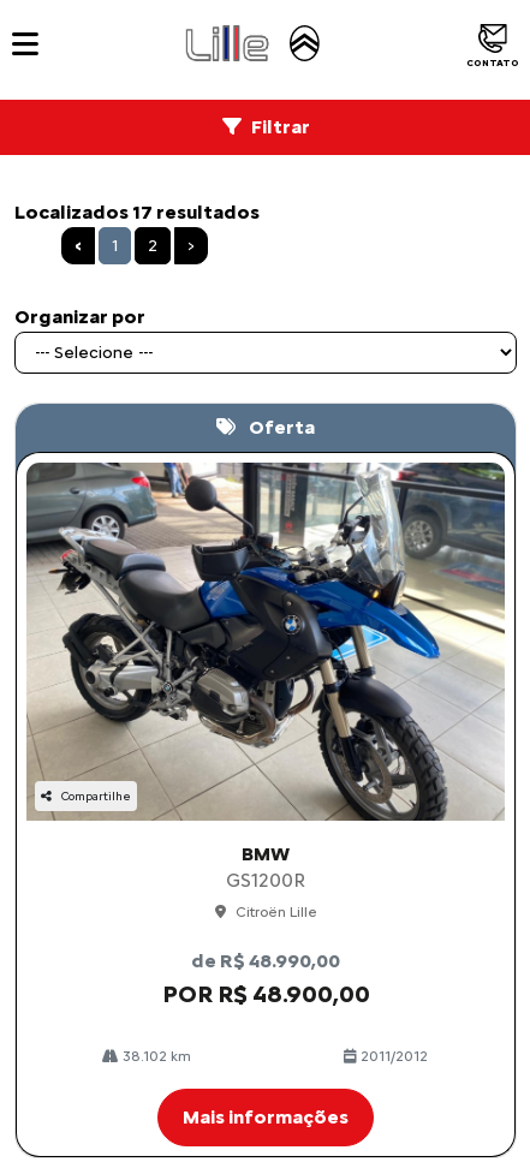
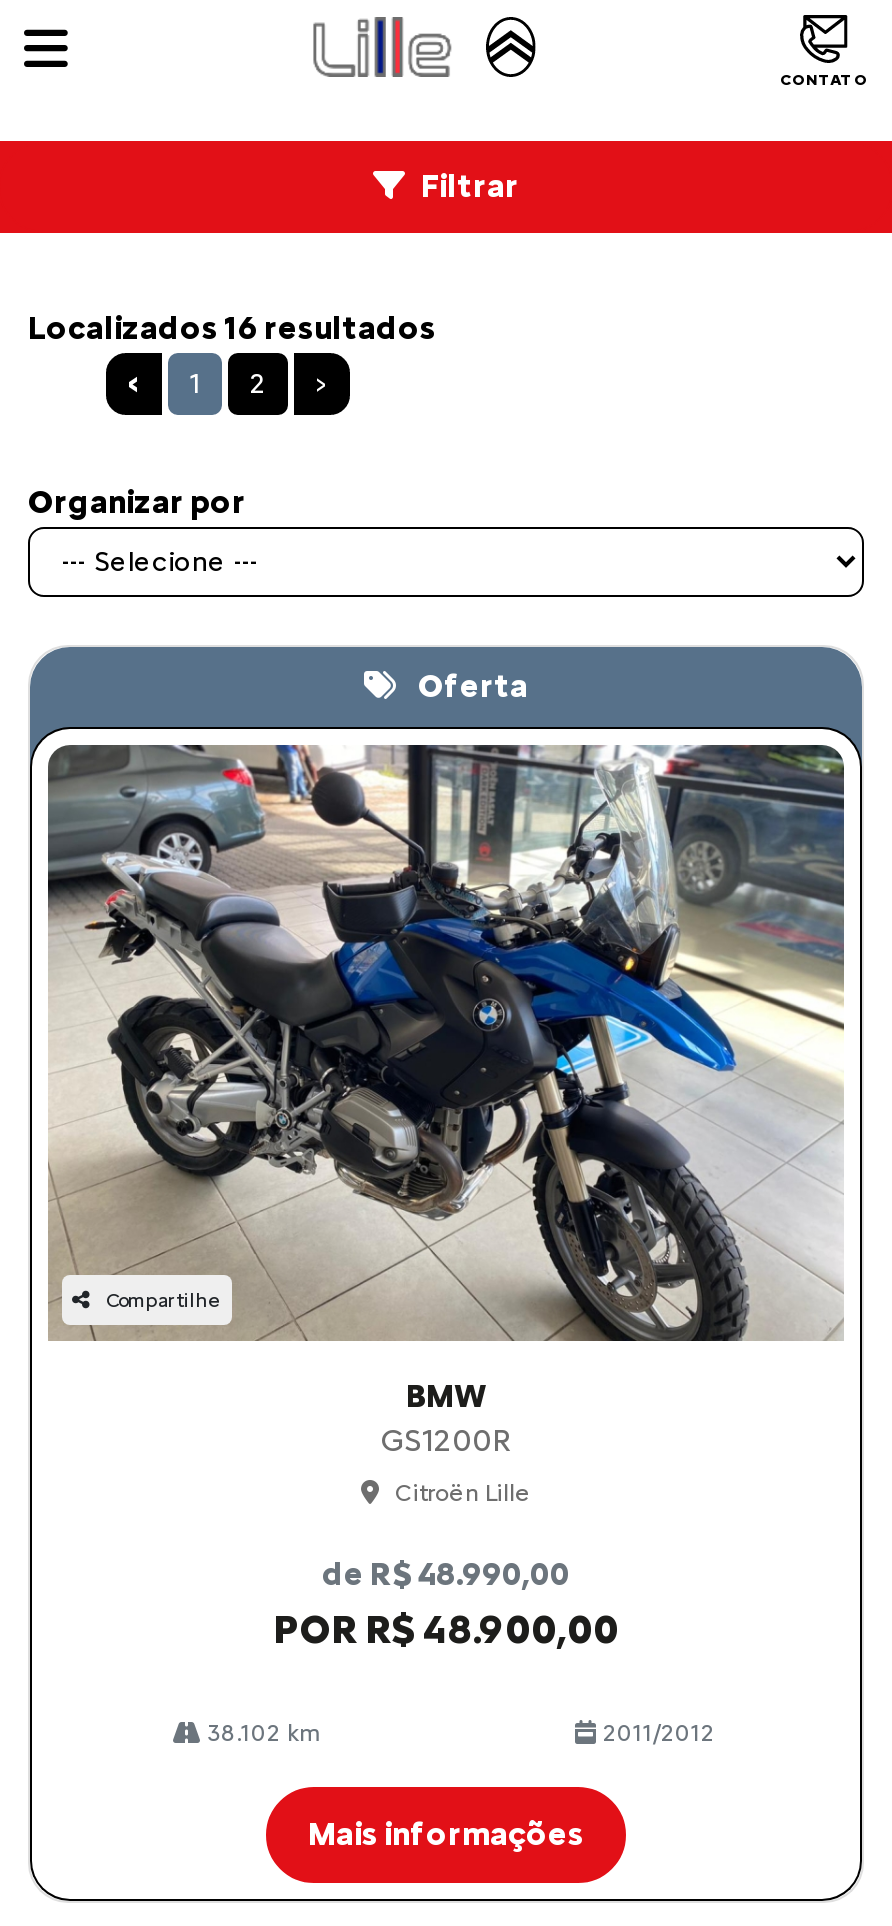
- Localizados 17 resultados
+ Localizados 16 resultados
